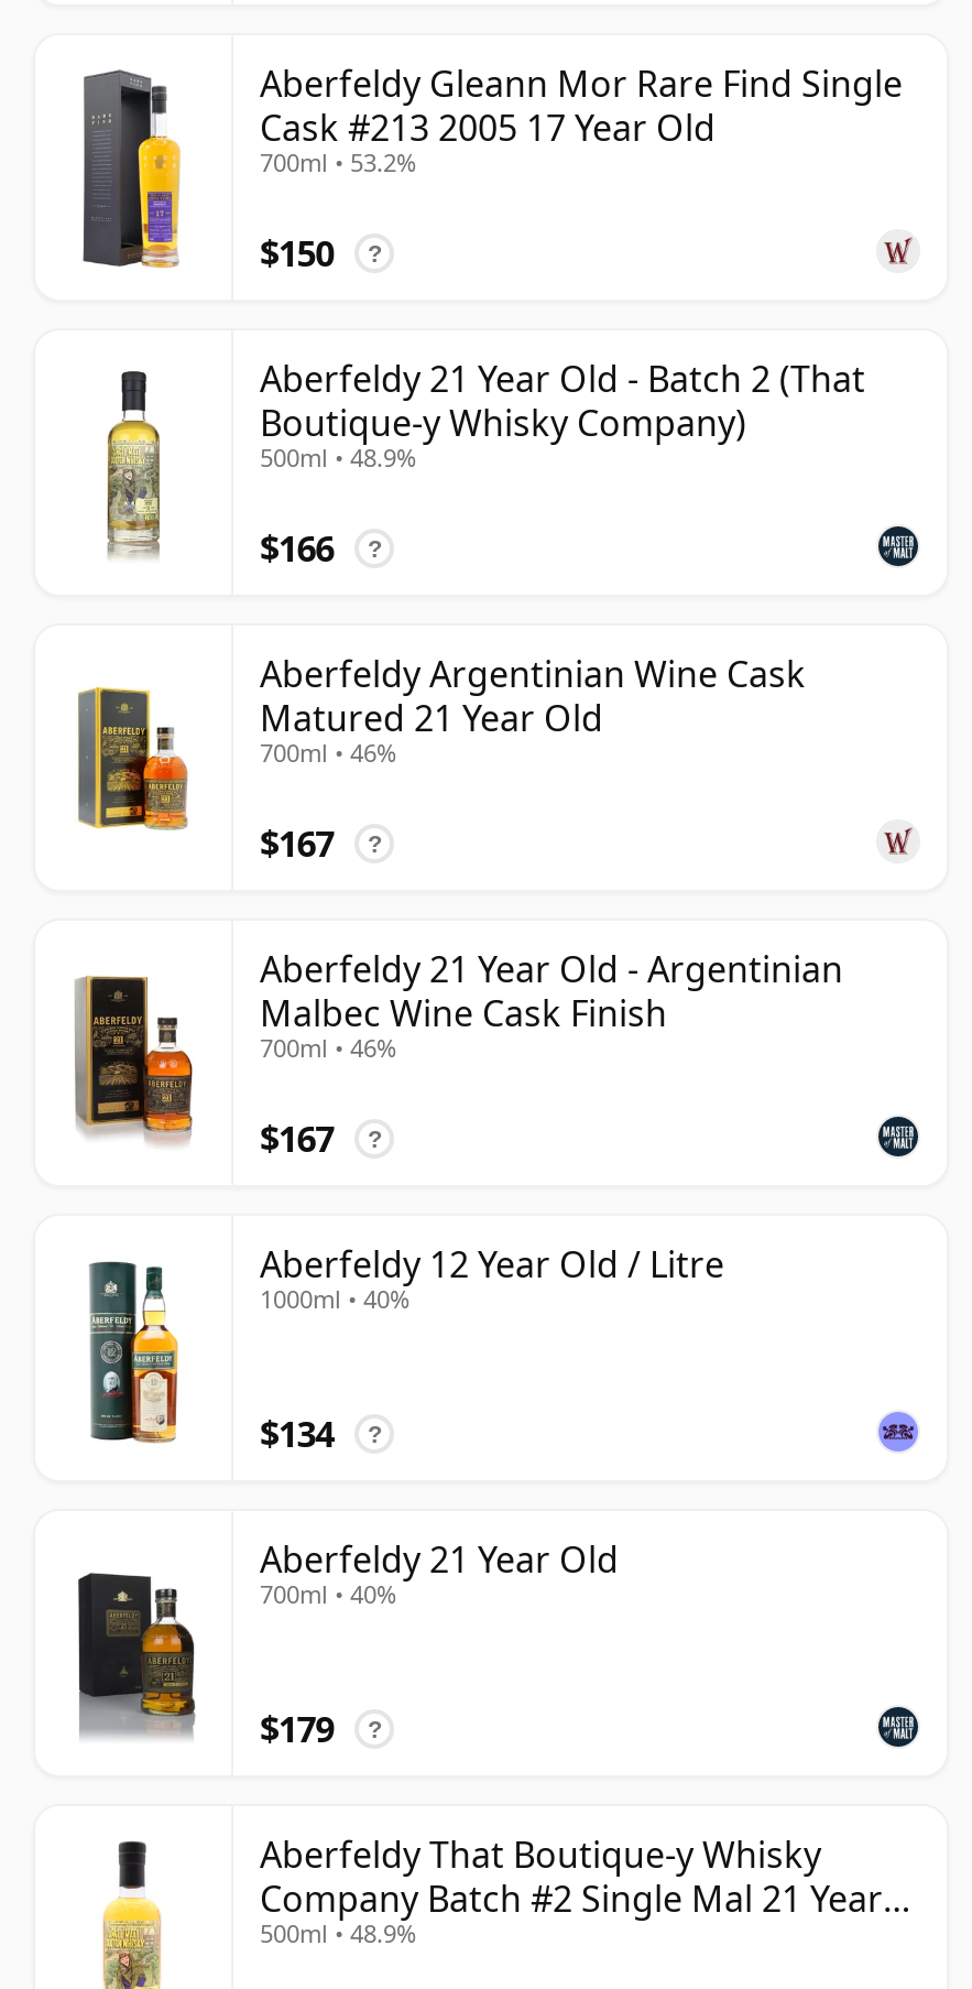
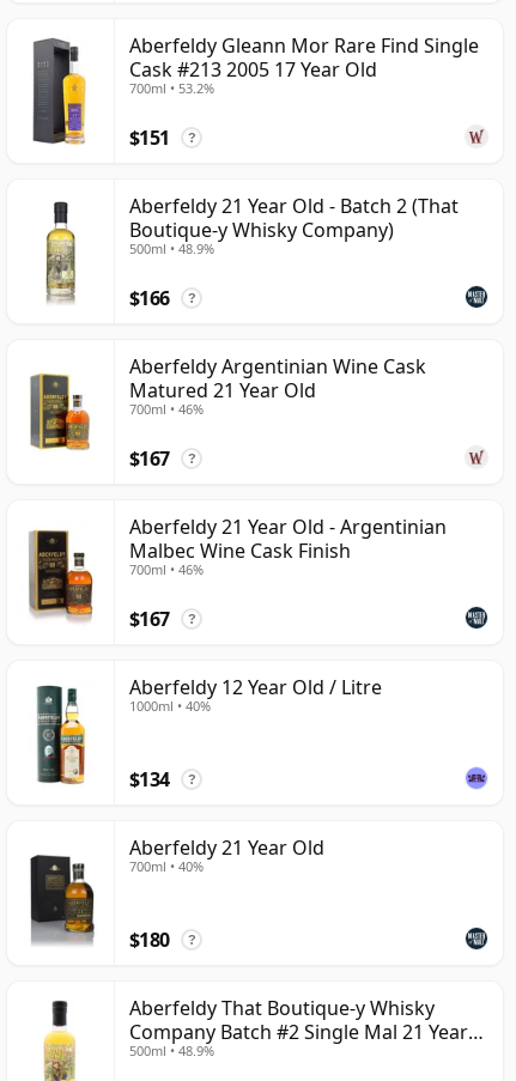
- $150
+ $151

- $179
+ $180
